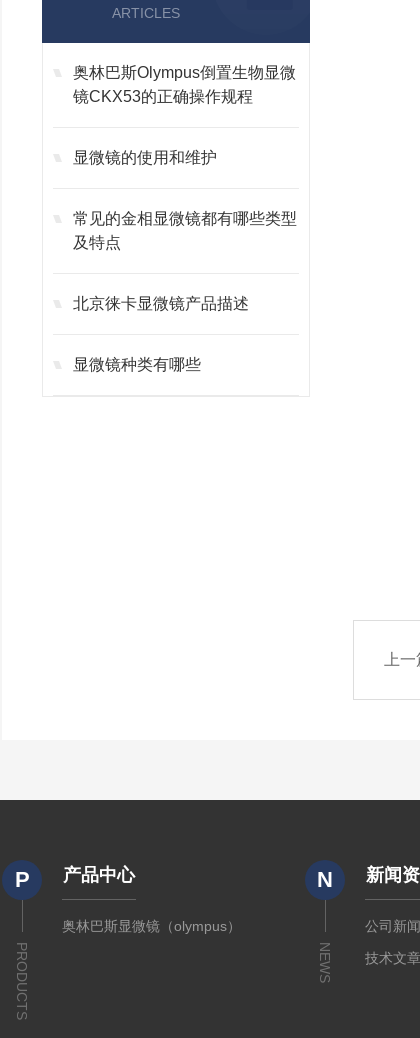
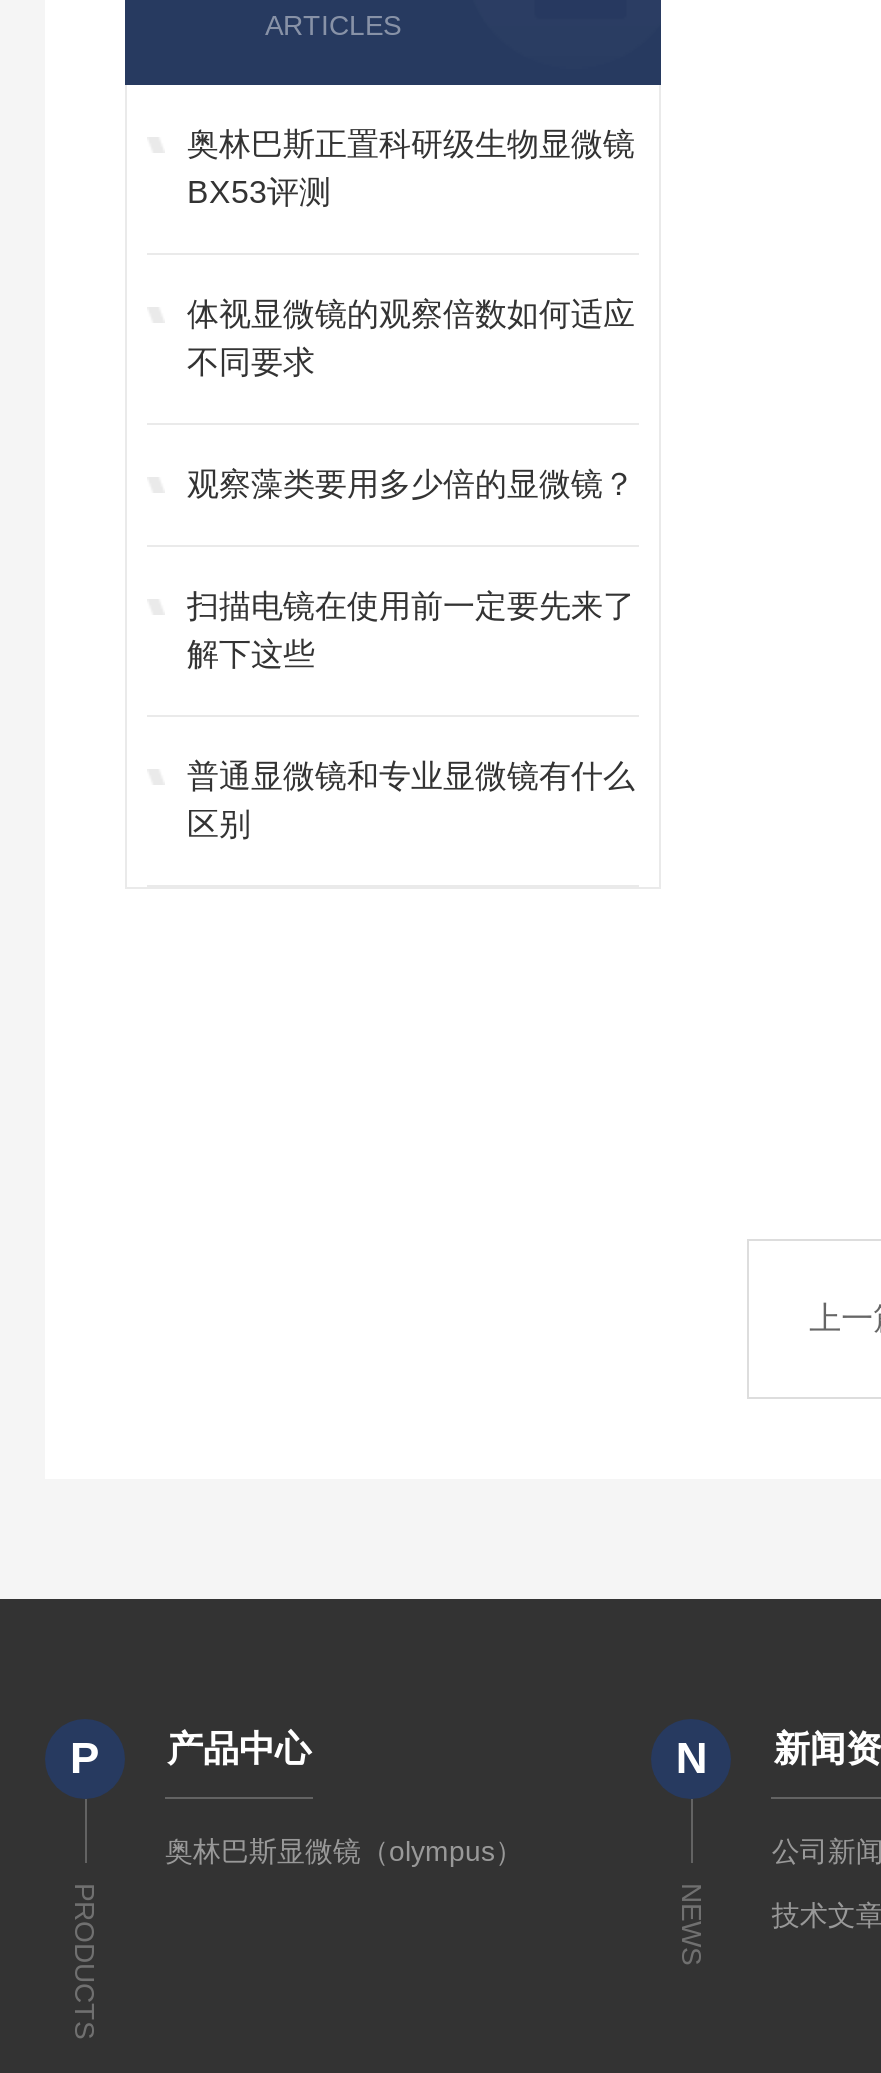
- 奥林巴斯Olympus倒置生物显微
- 镜CKX53的正确操作规程
+ 奥林巴斯正置科研级生物显微镜
+ BX53评测

- 显微镜的使用和维护
+ 体视显微镜的观察倍数如何适应
+ 不同要求

- 常见的金相显微镜都有哪些类型
- 及特点
+ 观察藻类要用多少倍的显微镜？

- 北京徕卡显微镜产品描述
+ 扫描电镜在使用前一定要先来了
+ 解下这些

- 显微镜种类有哪些
+ 普通显微镜和专业显微镜有什么
+ 区别
